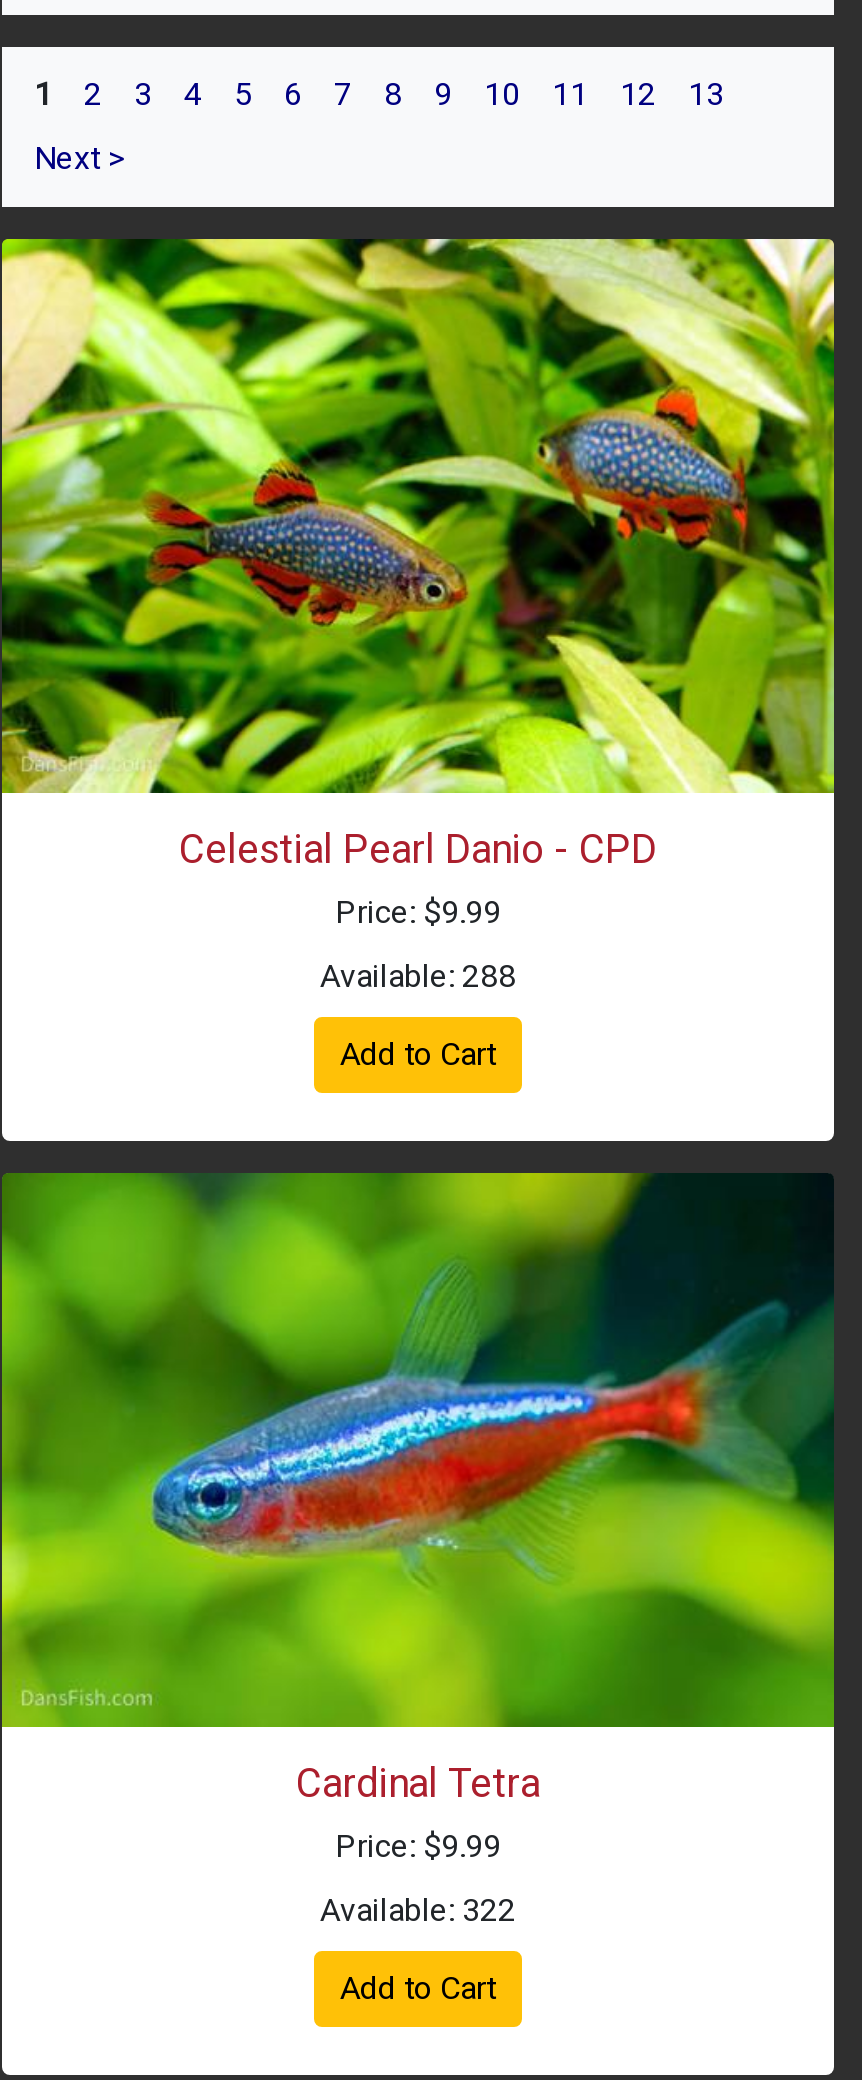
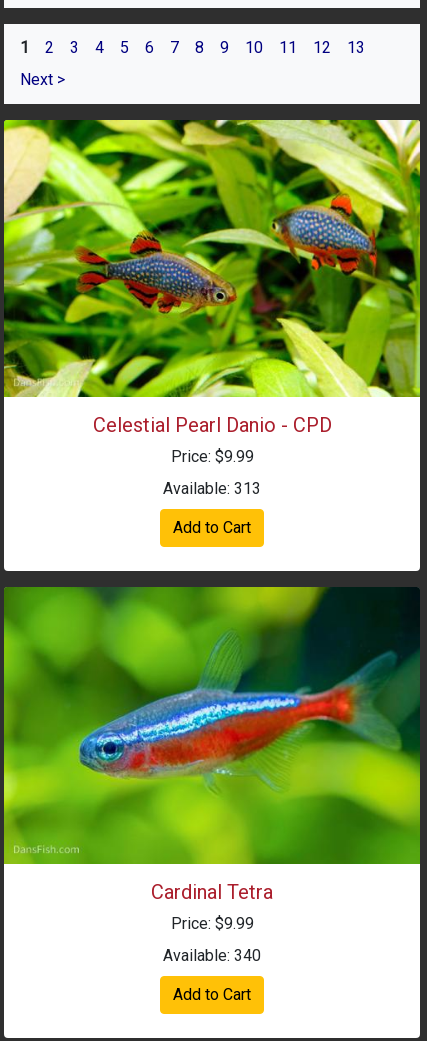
- Available: 288
+ Available: 313

- Available: 322
+ Available: 340
